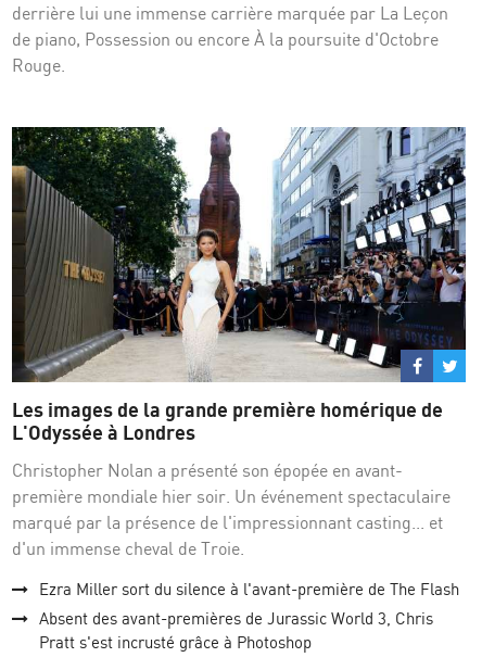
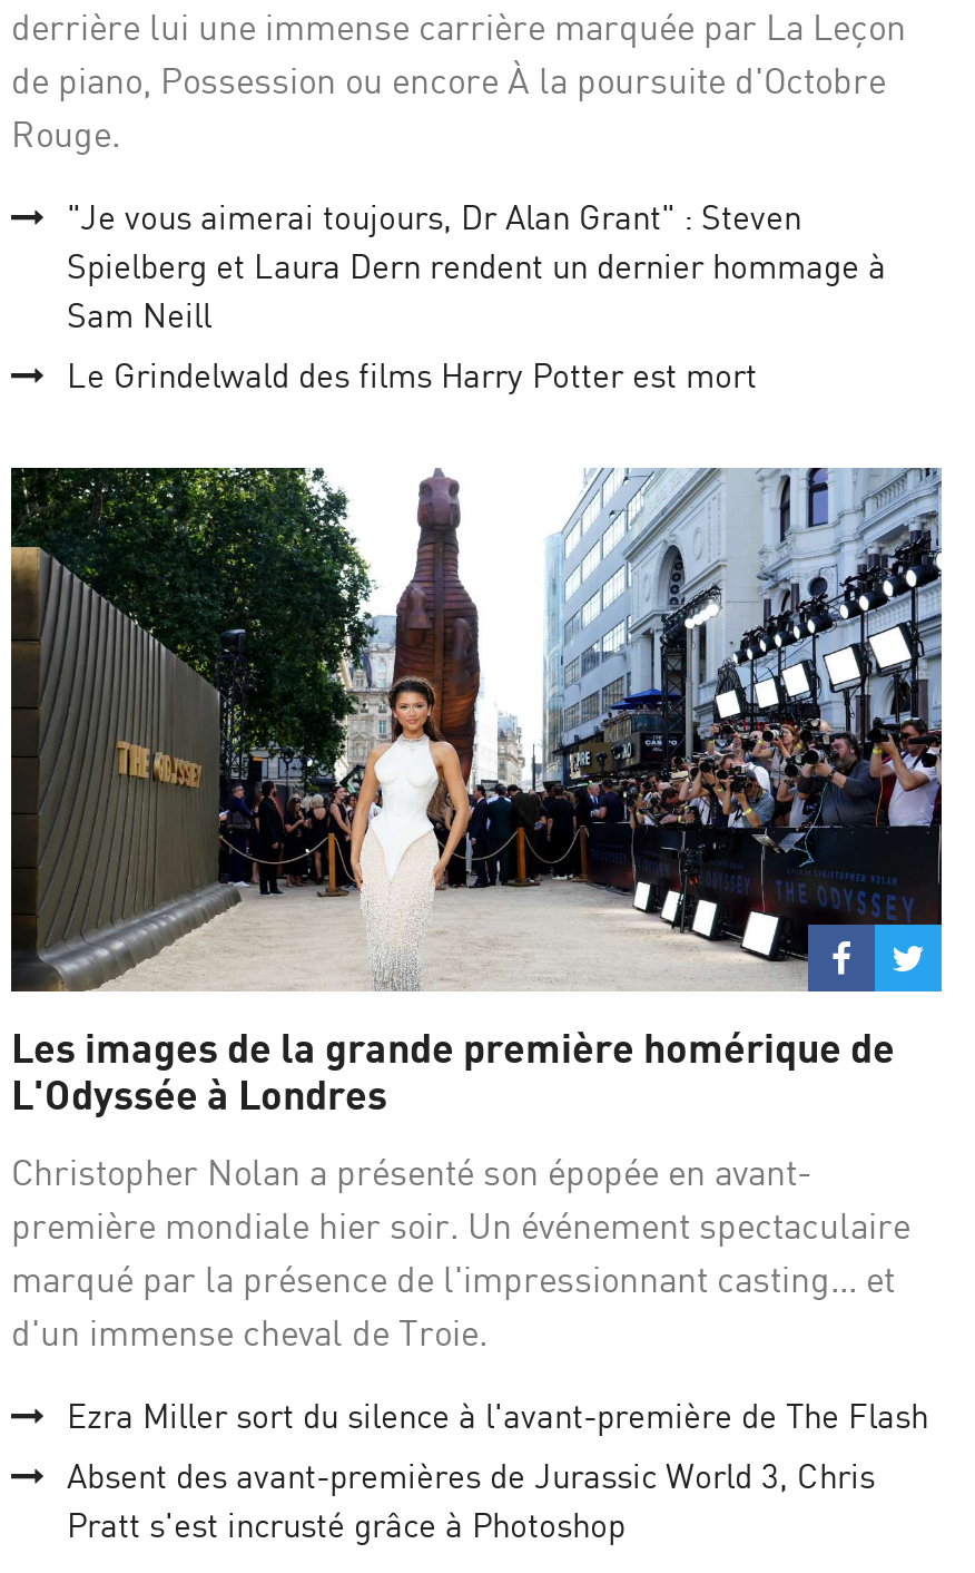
+ "Je vous aimerai toujours, Dr Alan Grant" : Steven
+ Spielberg et Laura Dern rendent un dernier hommage à
+ Sam Neill
+ Le Grindelwald des films Harry Potter est mort
